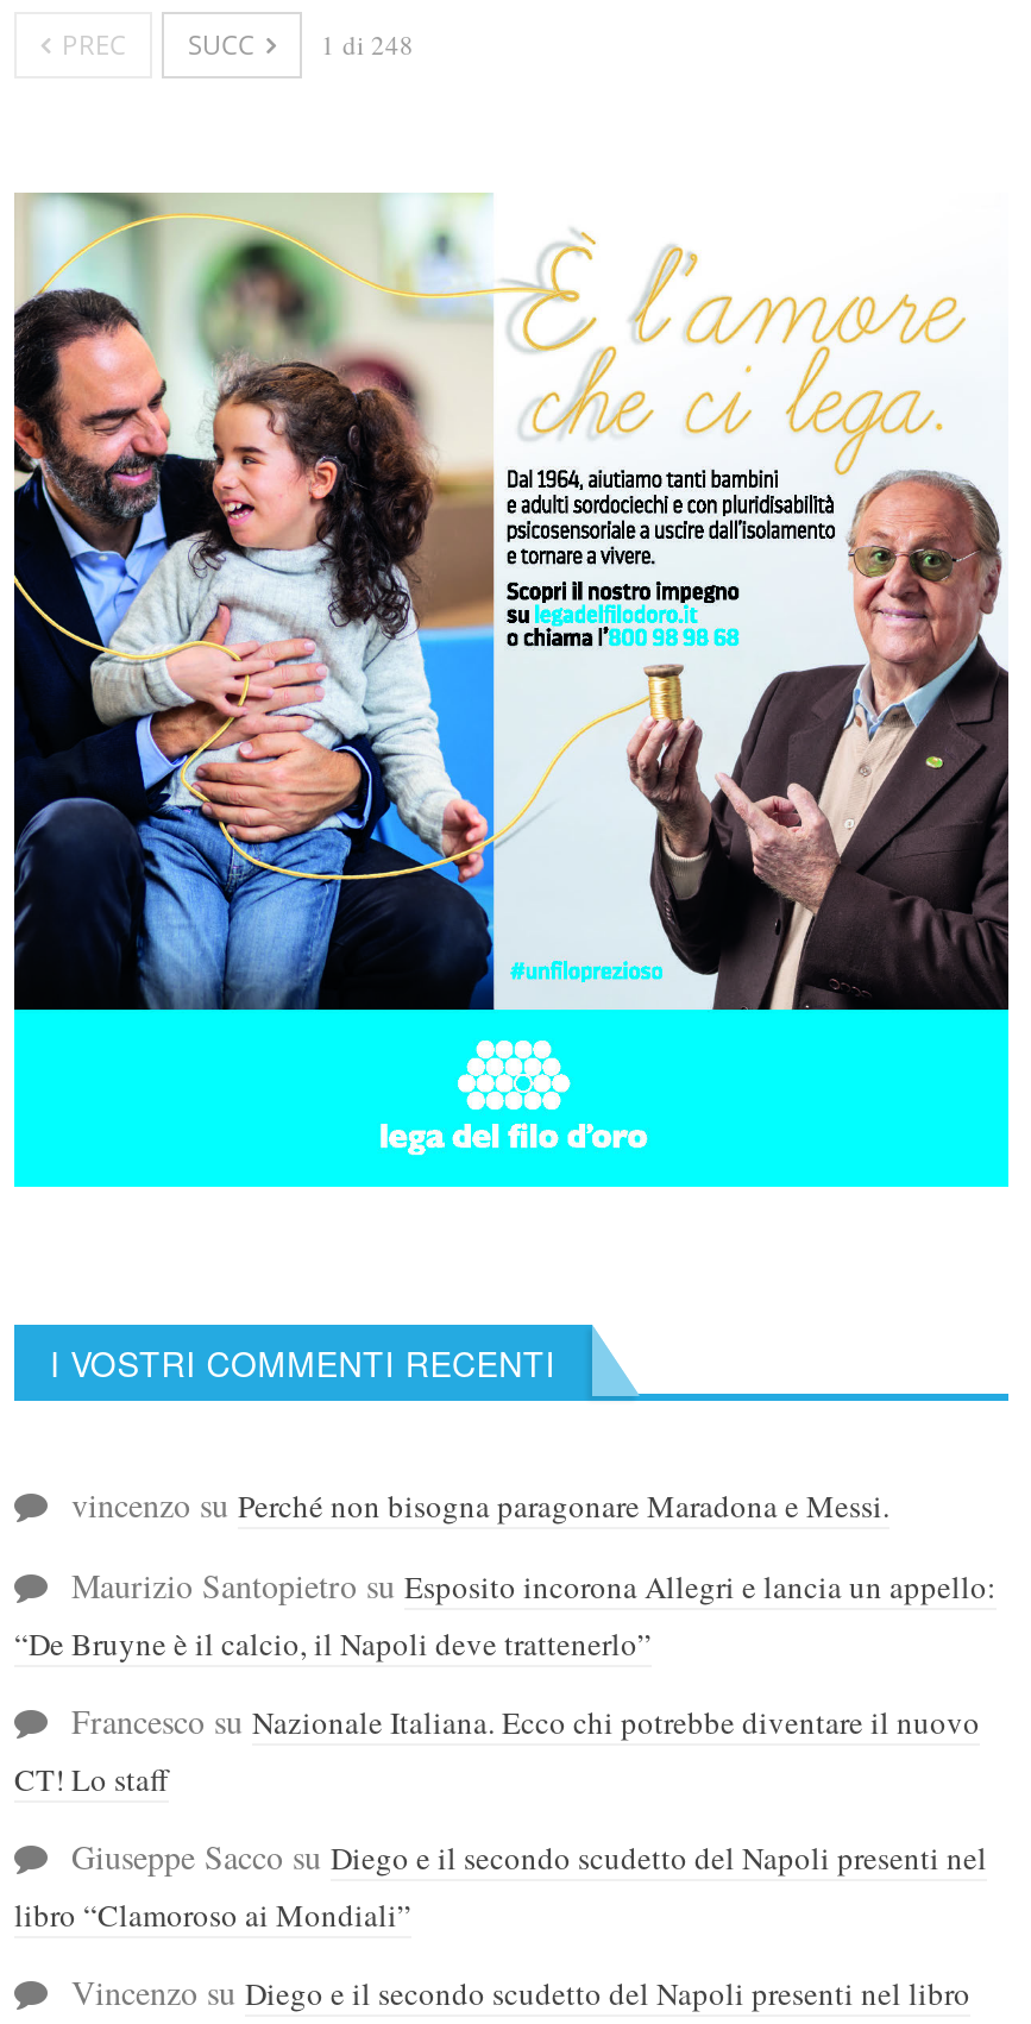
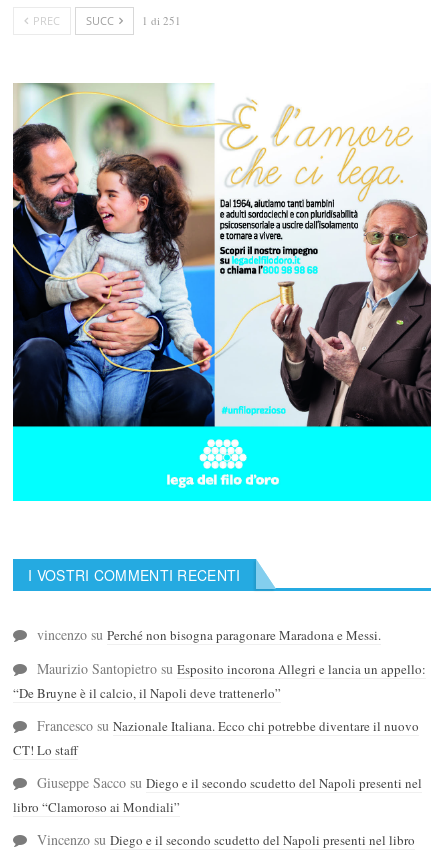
- PREC SUCC 1 di 248
+ PREC SUCC 1 di 251
